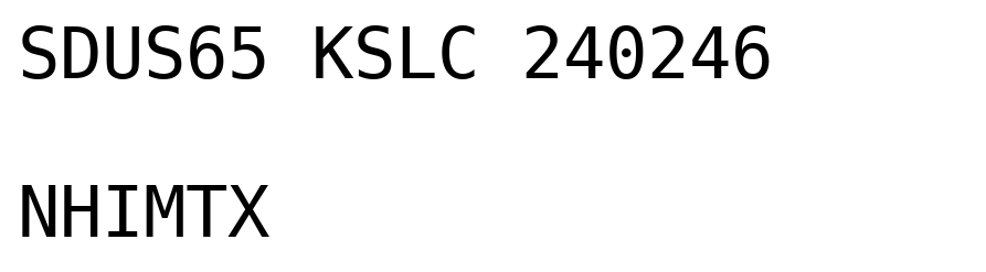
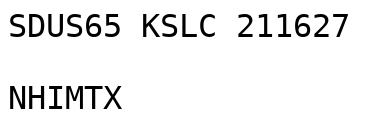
- SDUS65 KSLC 240246
+ SDUS65 KSLC 211627
